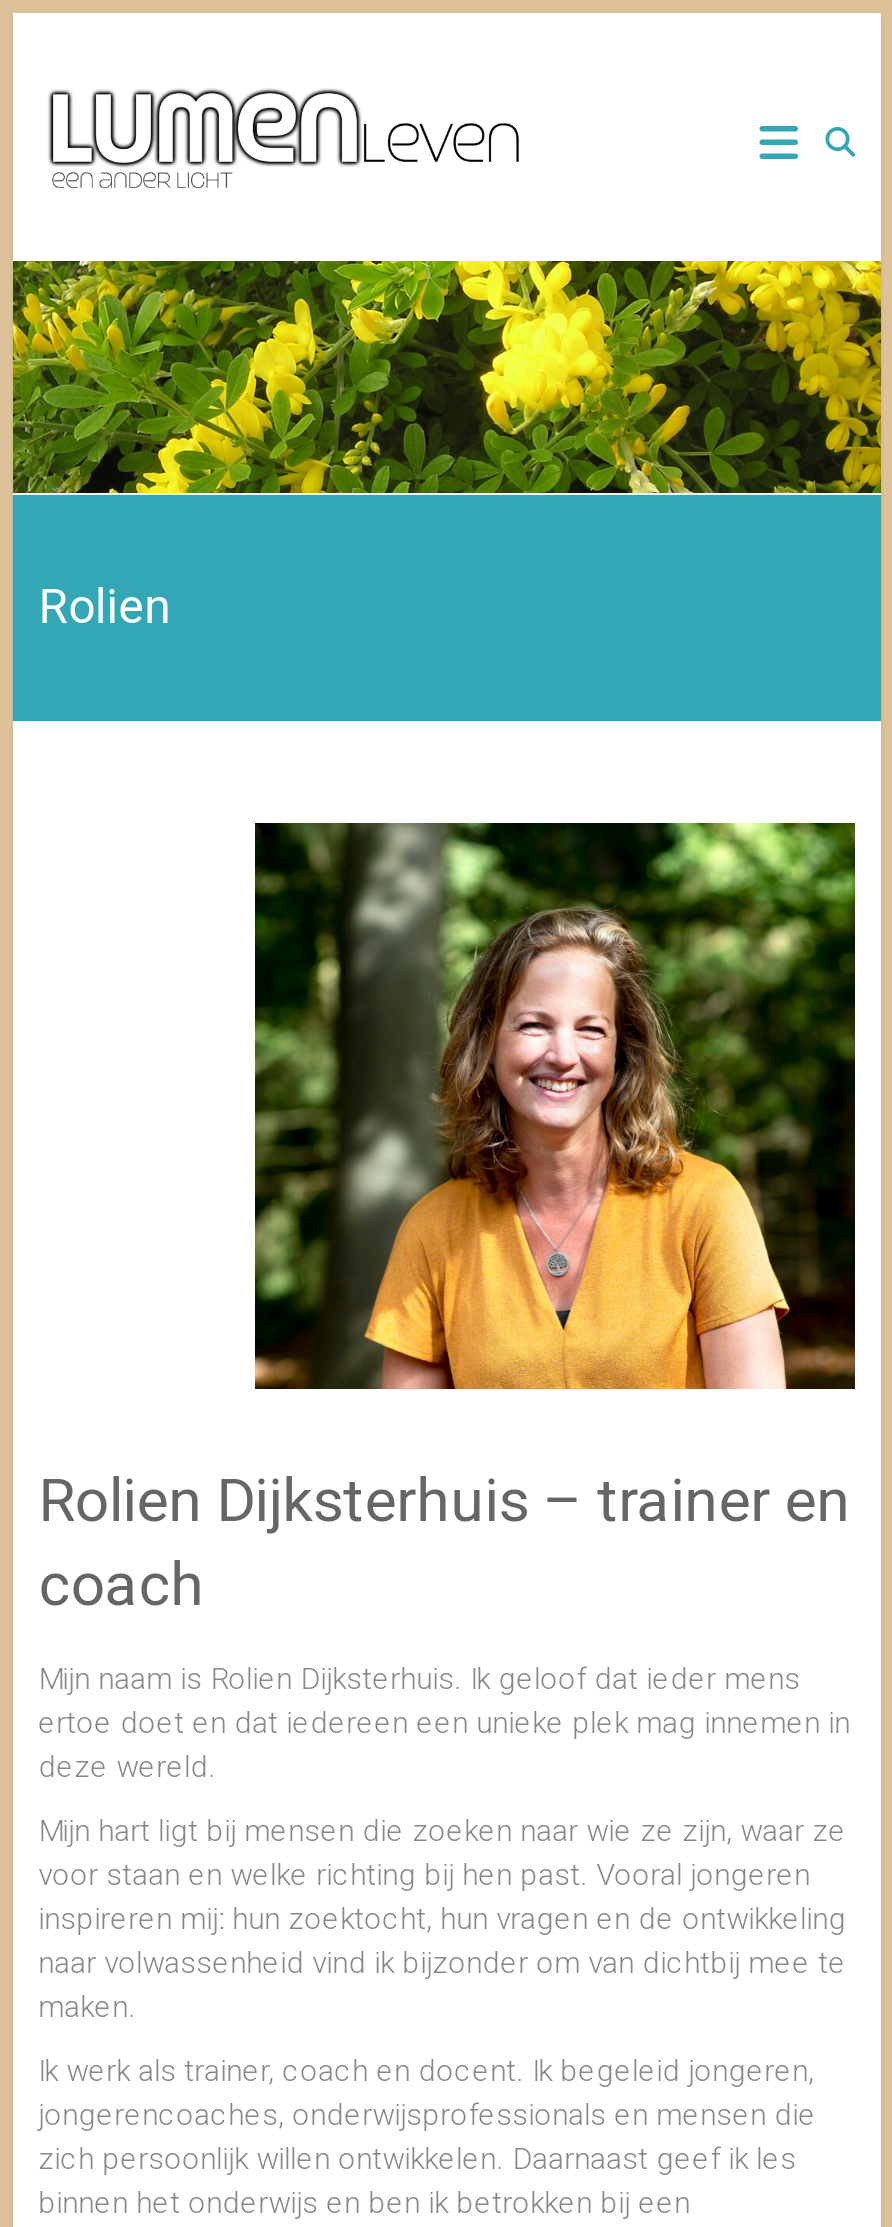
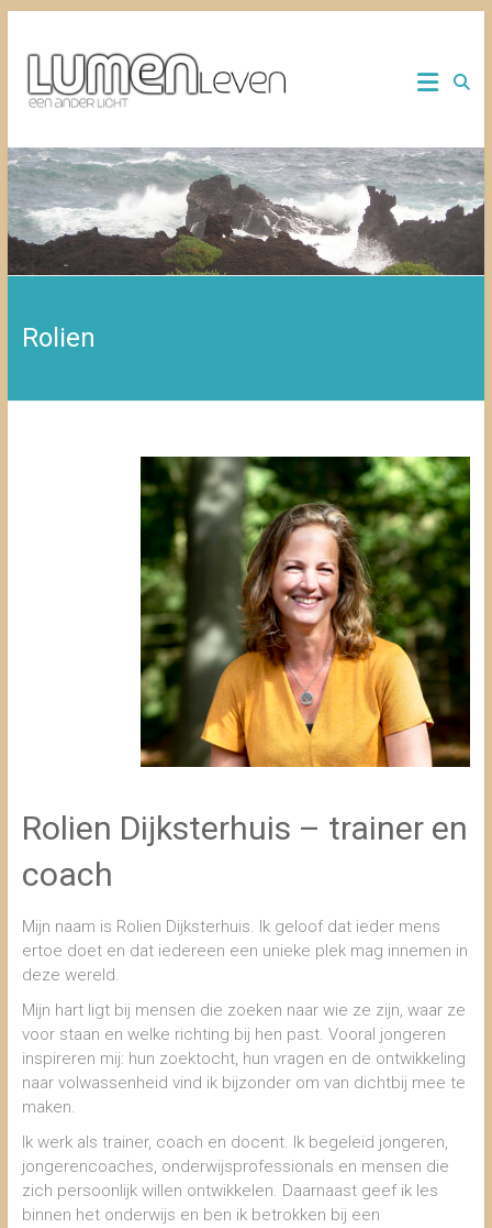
- [image]
+ [image]
